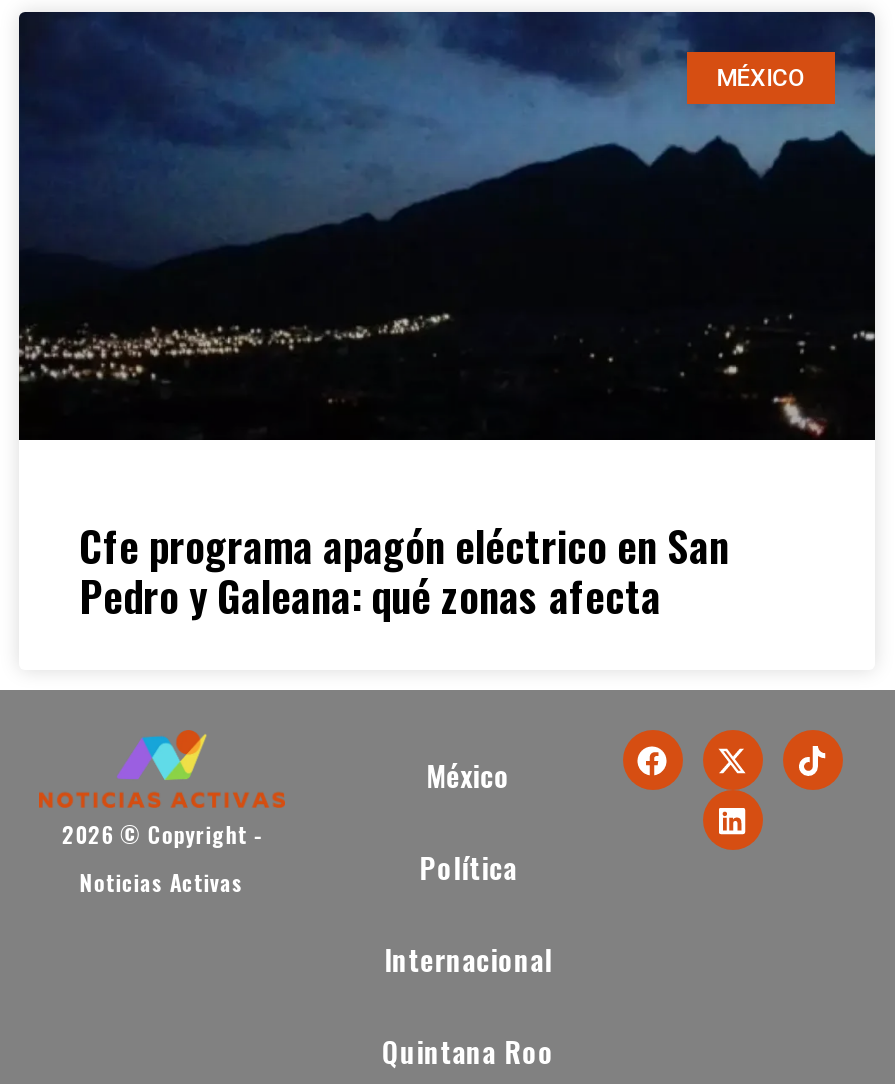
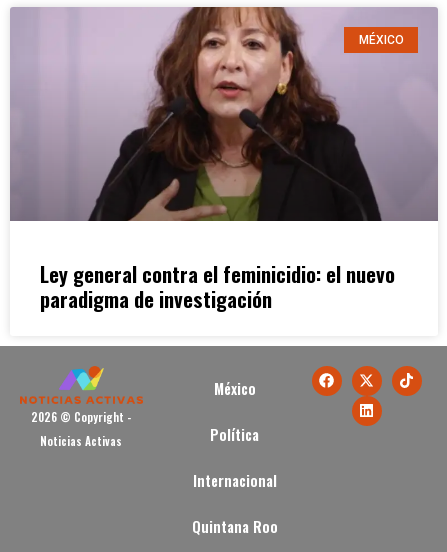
- [image]
- Cfe programa apagón eléctrico en San
- Pedro y Galeana: qué zonas afecta
+ [image]
+ Ley general contra el feminicidio: el nuevo
+ paradigma de investigación
